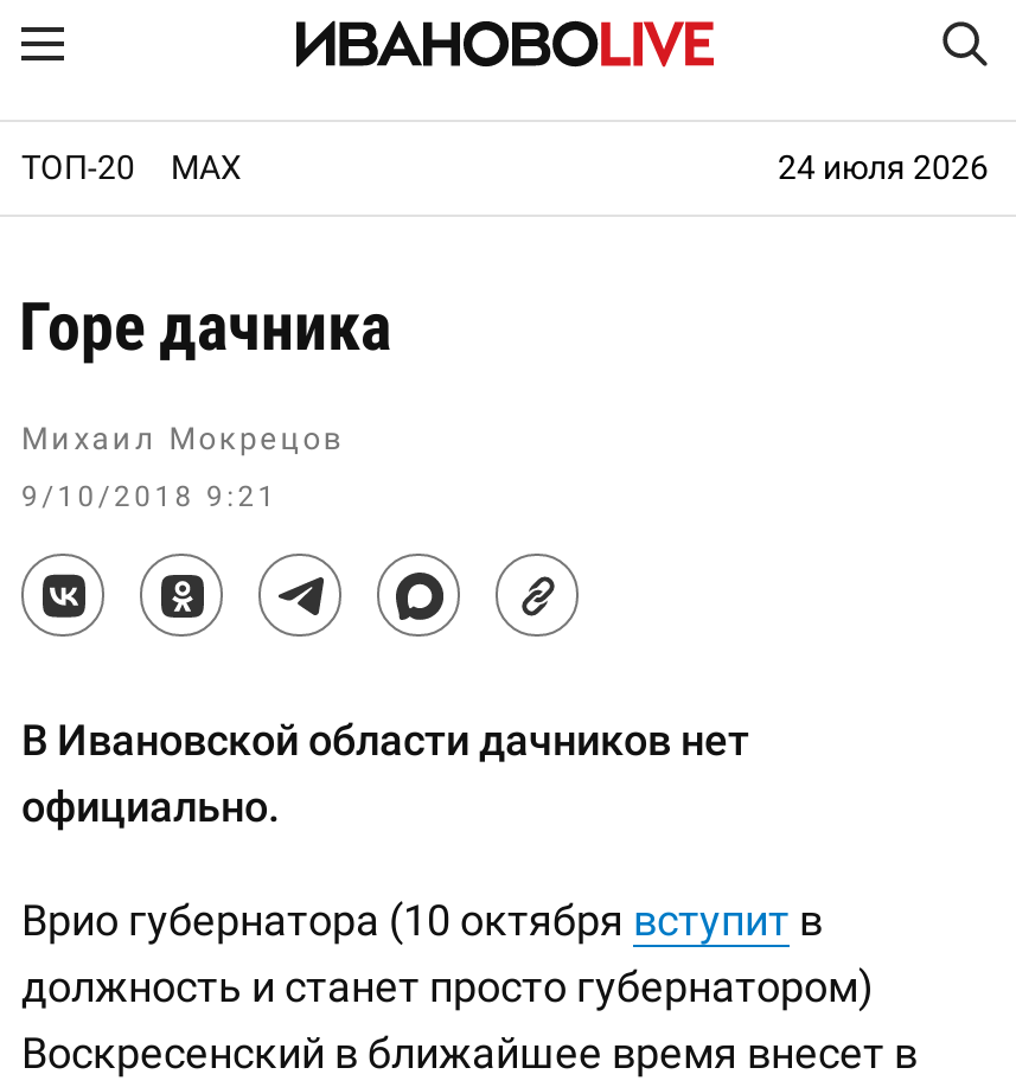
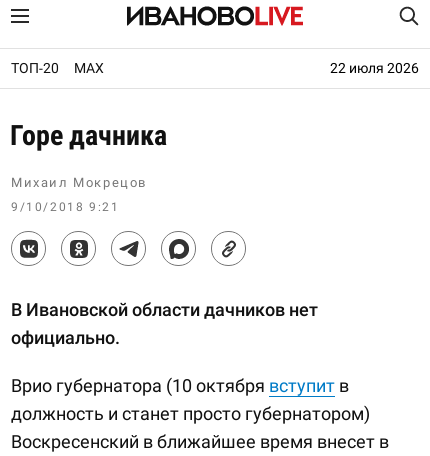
- 24 июля 2026
+ 22 июля 2026
